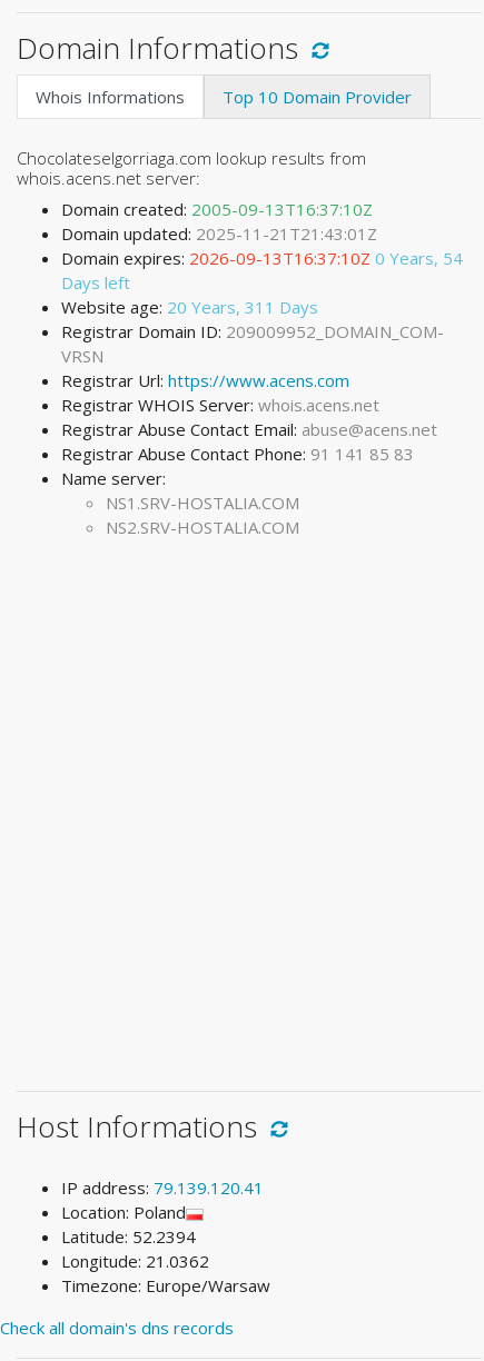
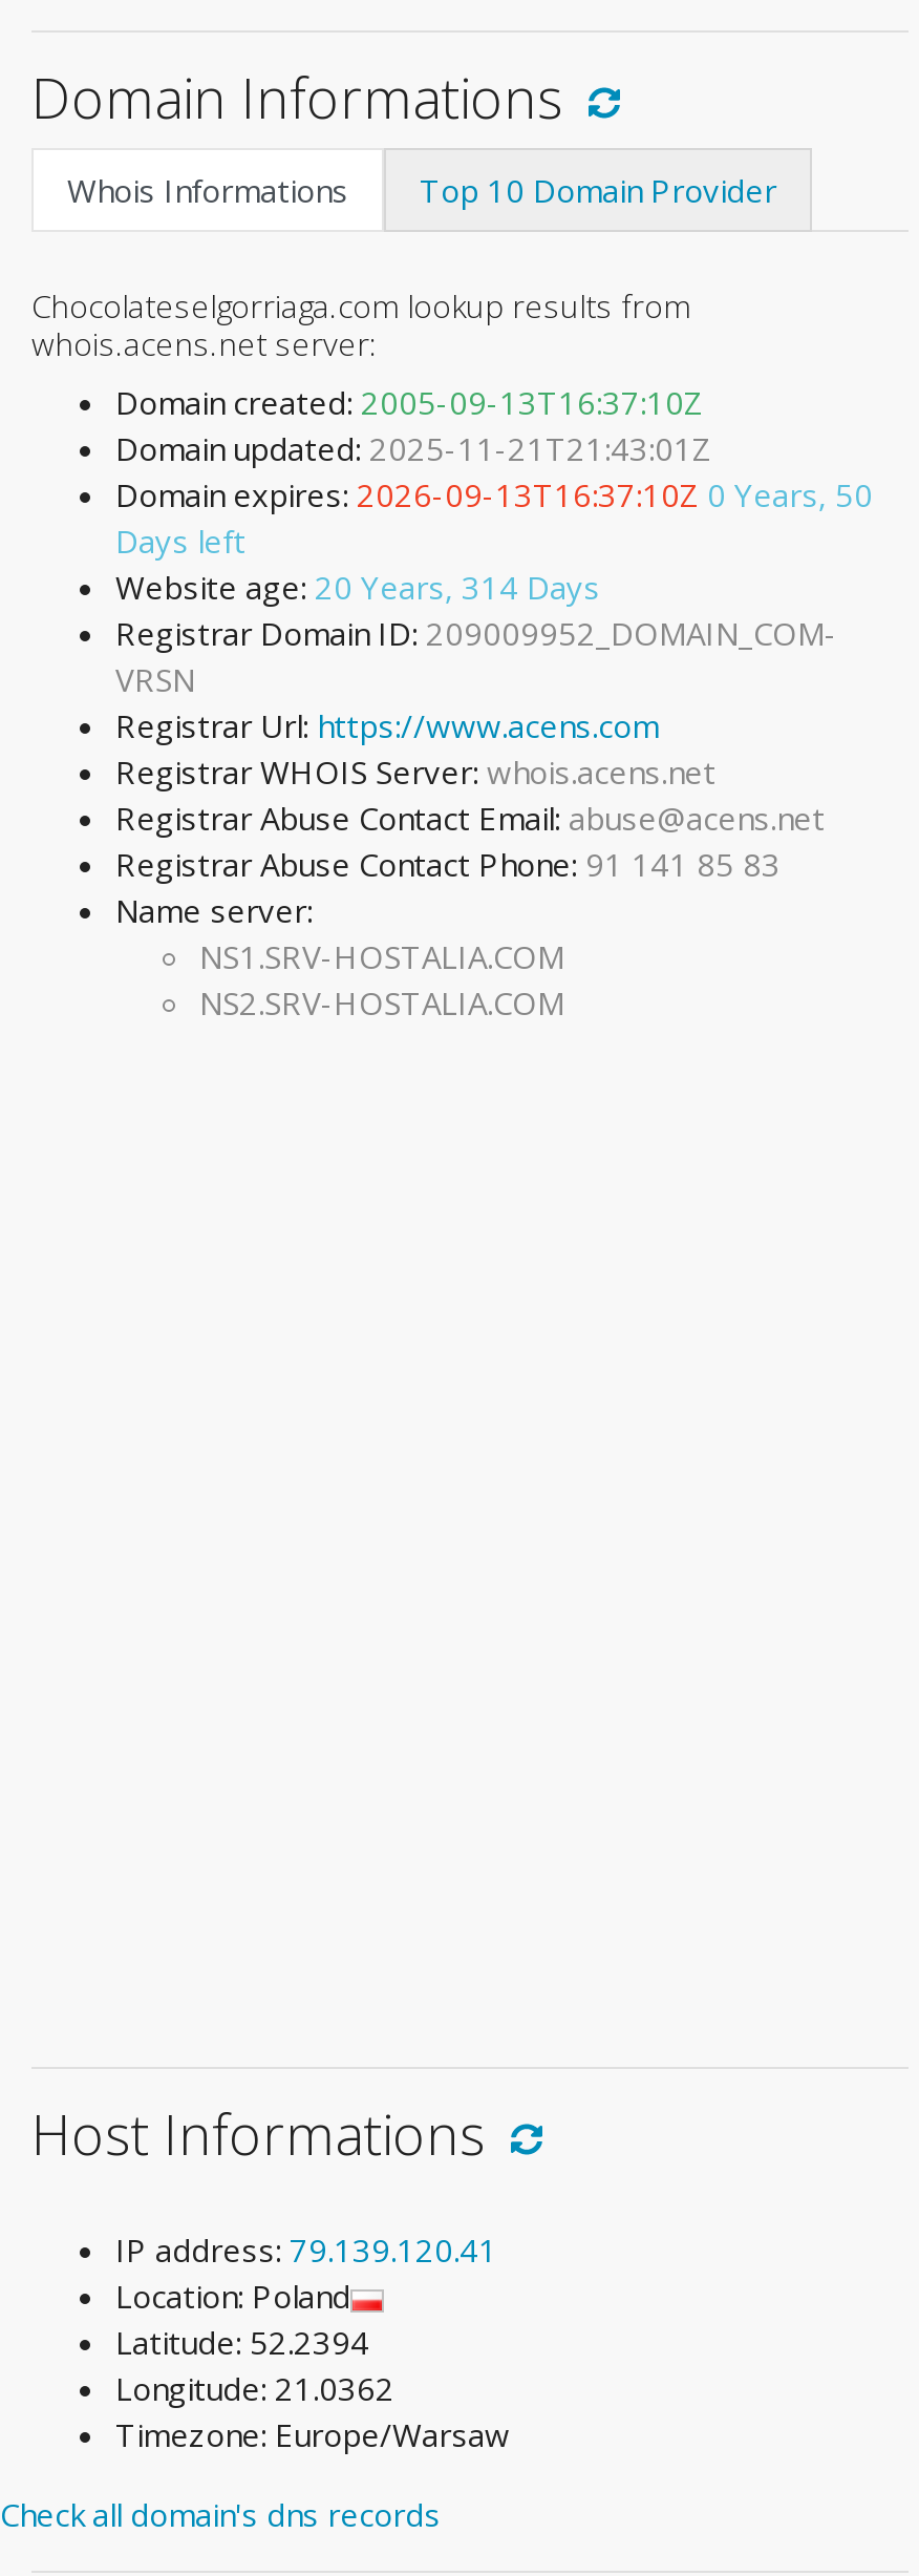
- Domain expires: 2026-09-13T16:37:10Z 0 Years, 54
+ Domain expires: 2026-09-13T16:37:10Z 0 Years, 50

- Website age: 20 Years, 311 Days
+ Website age: 20 Years, 314 Days
